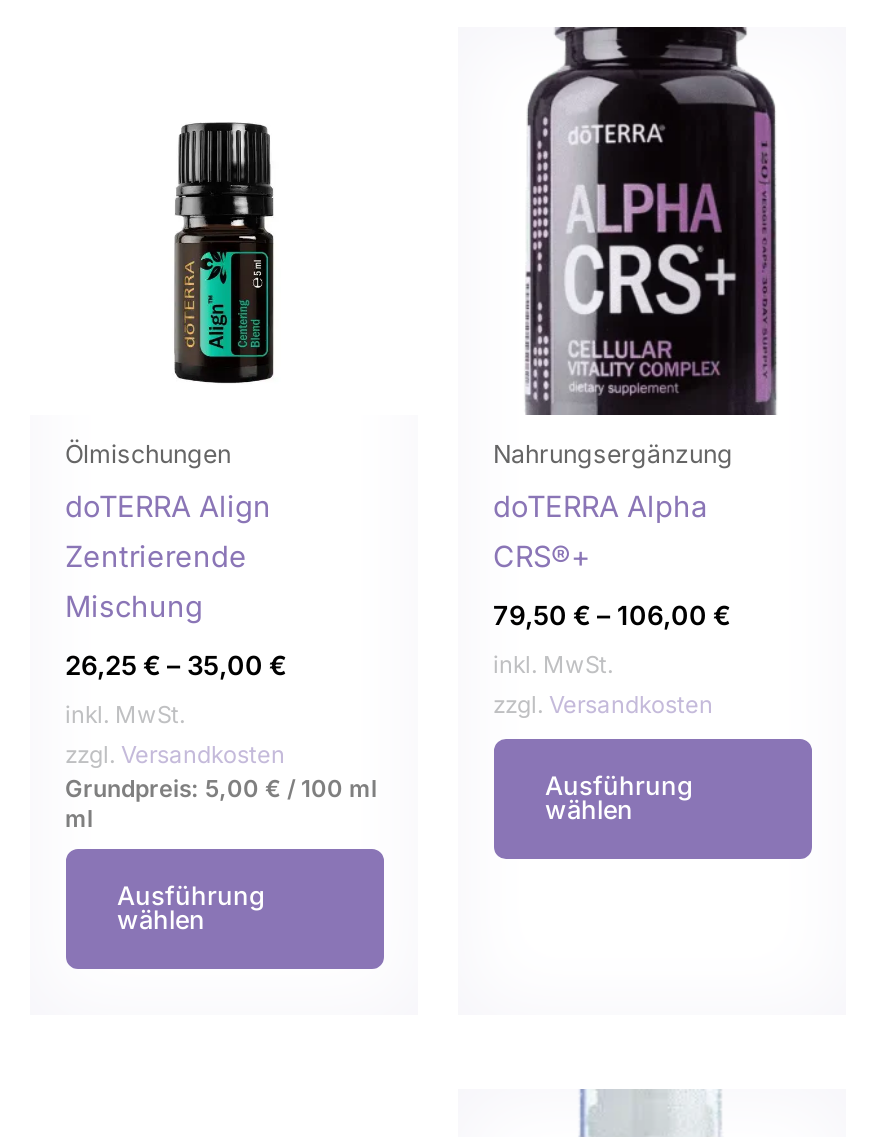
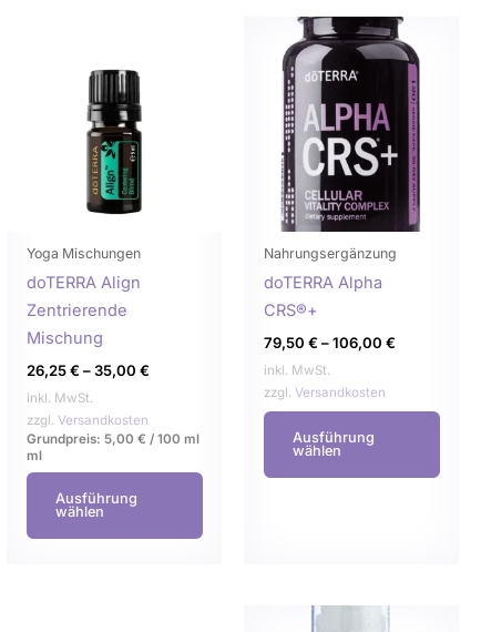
- Ölmischungen
+ Yoga Mischungen
